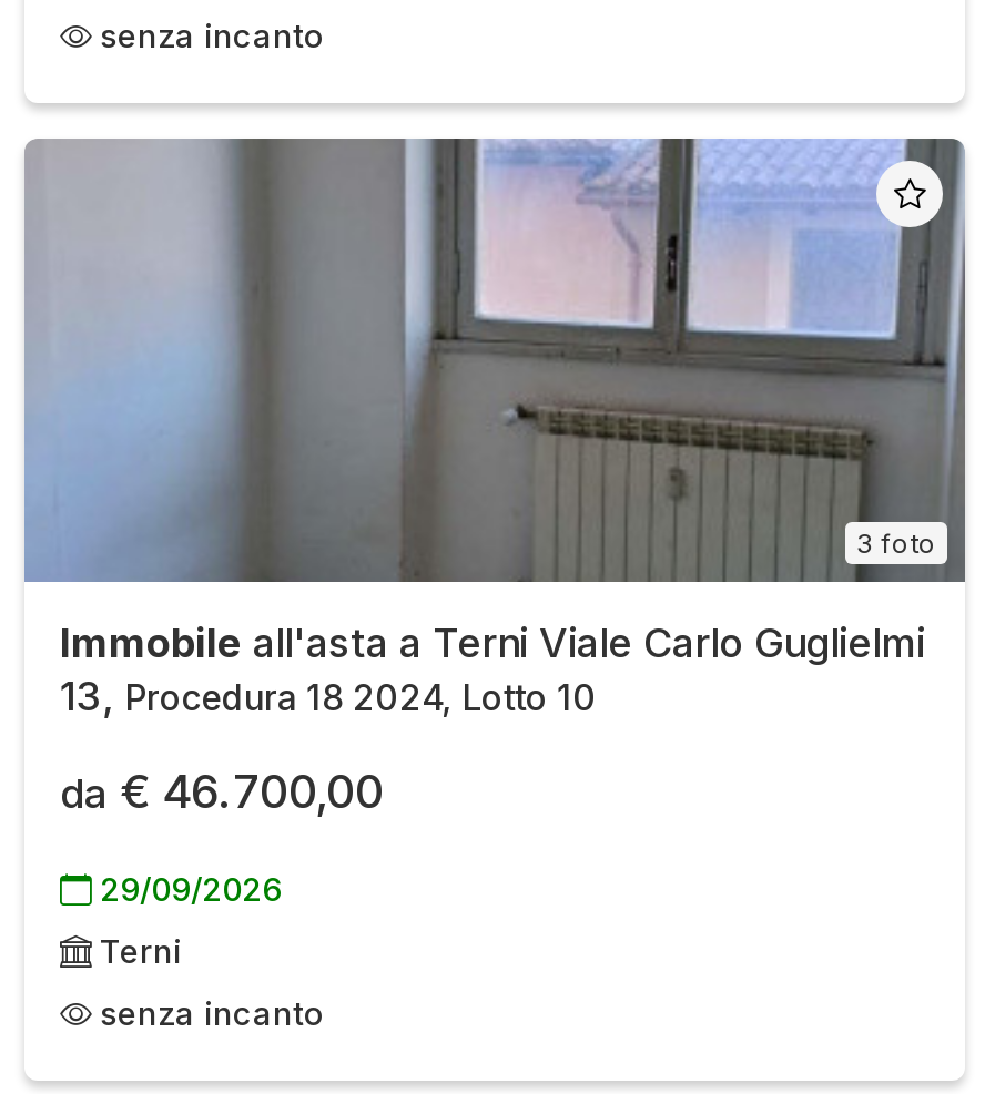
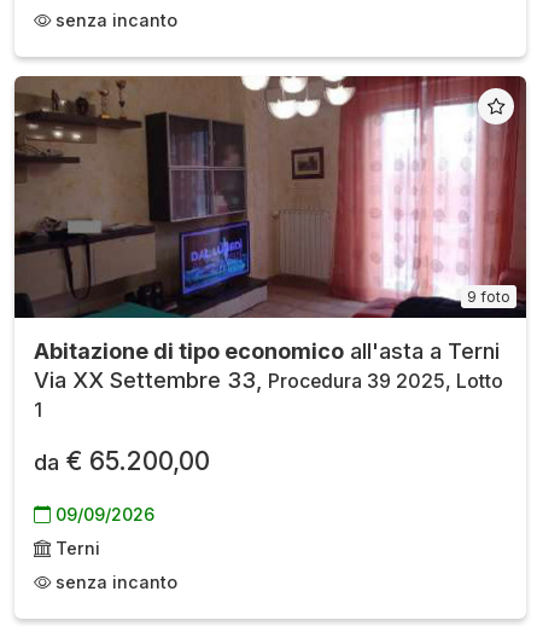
- [image]
- 3 foto
+ [image]
+ 9 foto

- Immobile all'asta a Terni Viale Carlo Guglielmi
- 13, Procedura 18 2024, Lotto 10
+ Abitazione di tipo economico all'asta a Terni
+ Via XX Settembre 33, Procedura 39 2025, Lotto
+ 1

- da € 46.700,00
+ da € 65.200,00

- 29/09/2026
+ 09/09/2026
